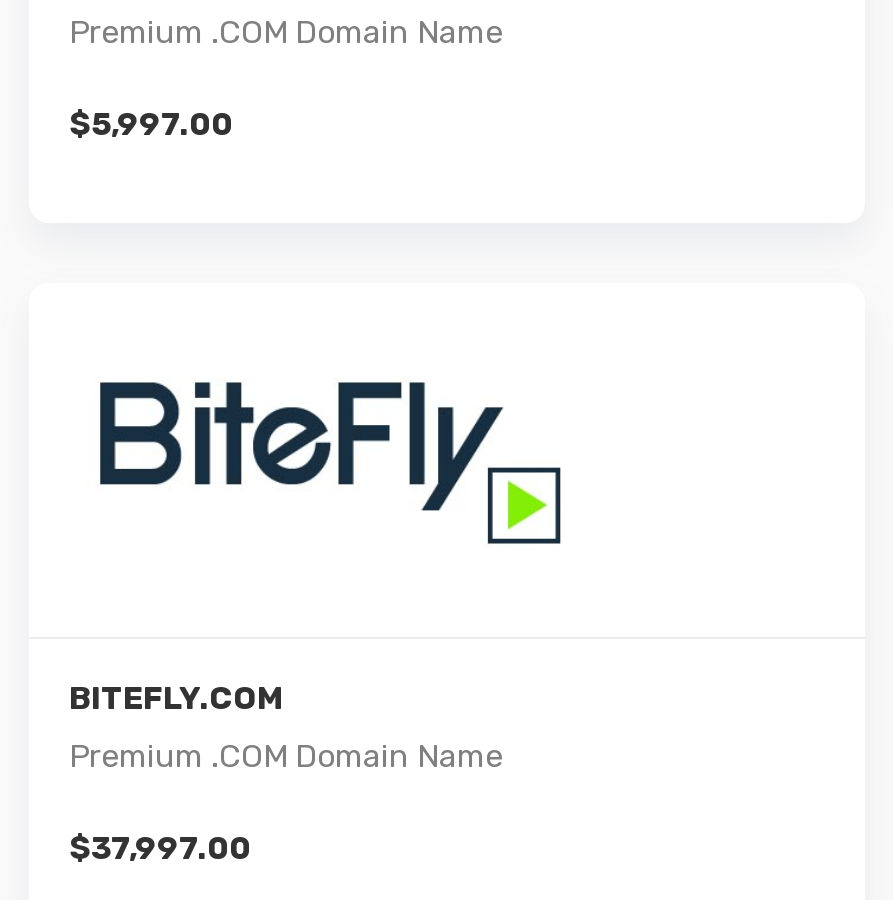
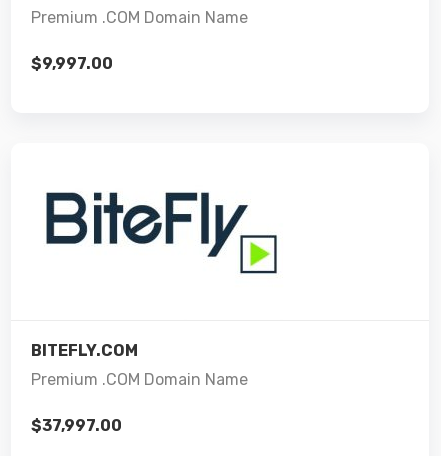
- $5,997.00
+ $9,997.00
